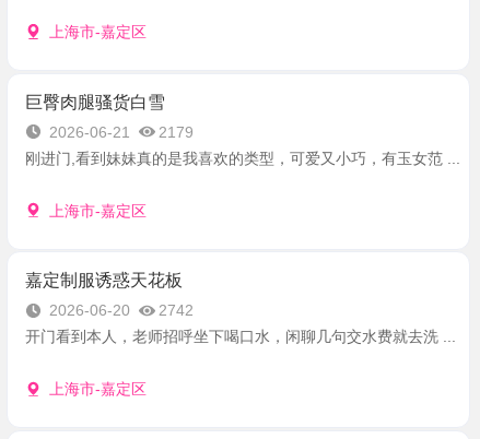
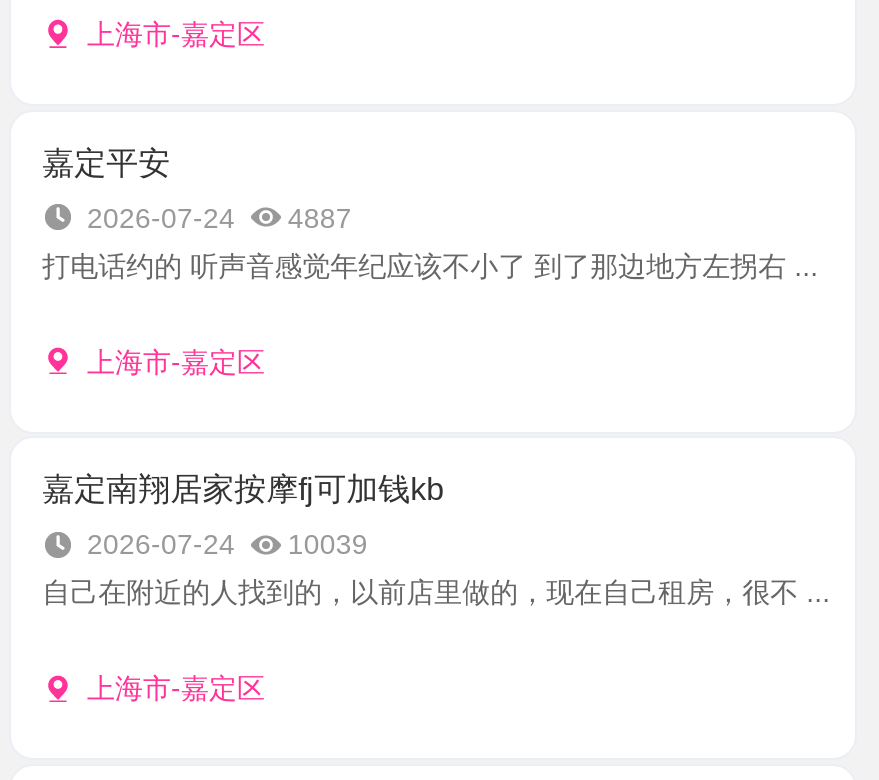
- 巨臀肉腿骚货白雪
+ 嘉定平安

- 2026-06-21
- 2179
+ 2026-07-24
+ 4887

- 刚进门,看到妹妹真的是我喜欢的类型，可爱又小巧，有玉女范 ...
+ 打电话约的 听声音感觉年纪应该不小了 到了那边地方左拐右 ...

- 嘉定制服诱惑天花板
+ 嘉定南翔居家按摩fj可加钱kb

- 2026-06-20
- 2742
+ 2026-07-24
+ 10039

- 开门看到本人，老师招呼坐下喝口水，闲聊几句交水费就去洗 ...
+ 自己在附近的人找到的，以前店里做的，现在自己租房，很不 ...
